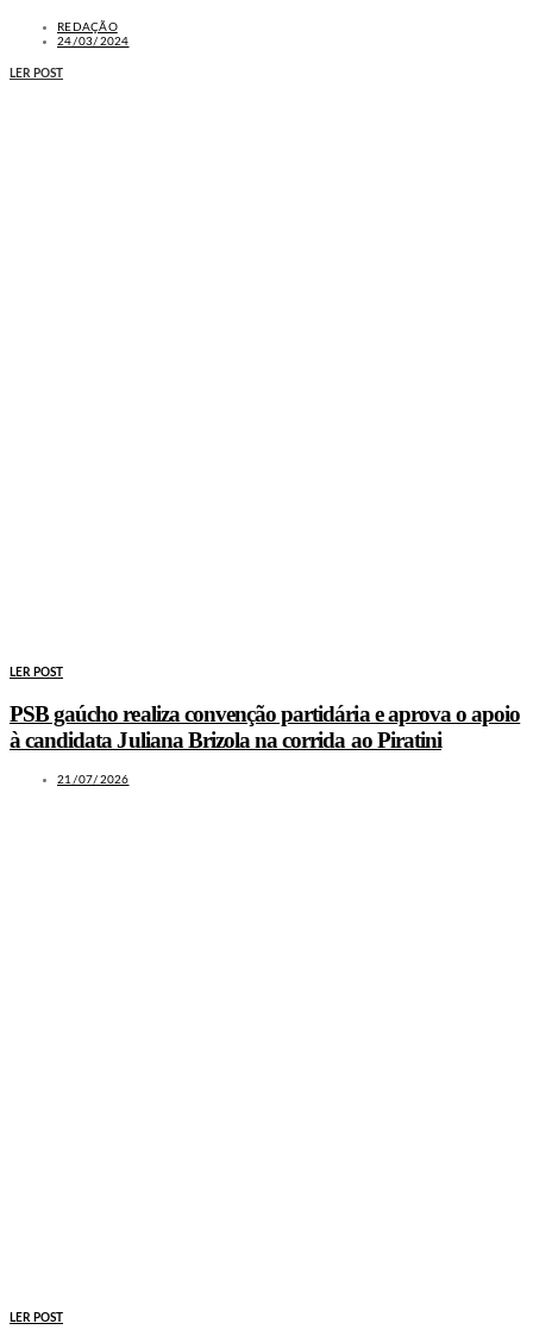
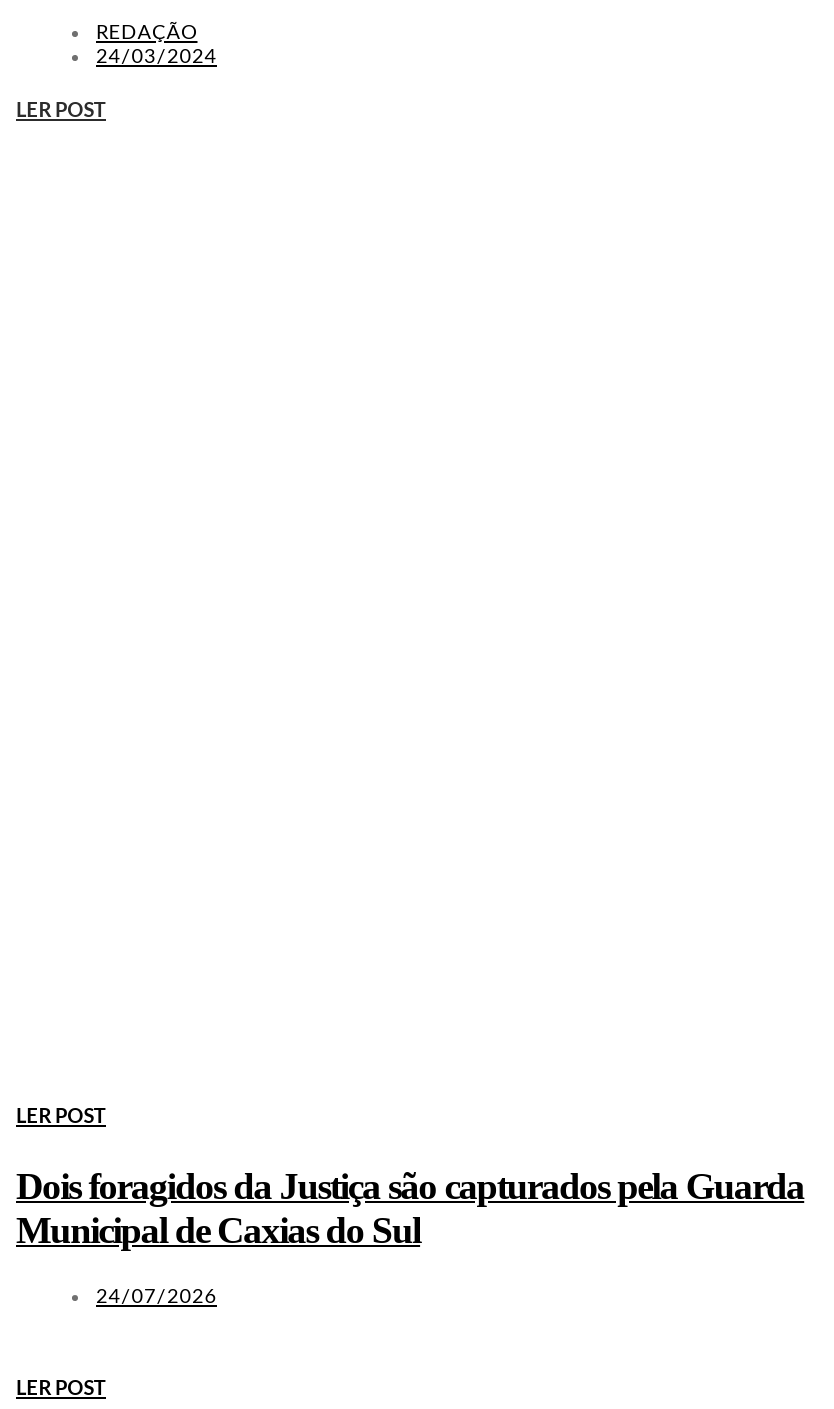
- PSB gaúcho realiza convenção partidária e aprova o apoio
- à candidata Juliana Brizola na corrida ao Piratini
+ Dois foragidos da Justiça são capturados pela Guarda
+ Municipal de Caxias do Sul

- 21/07/2026
+ 24/07/2026
